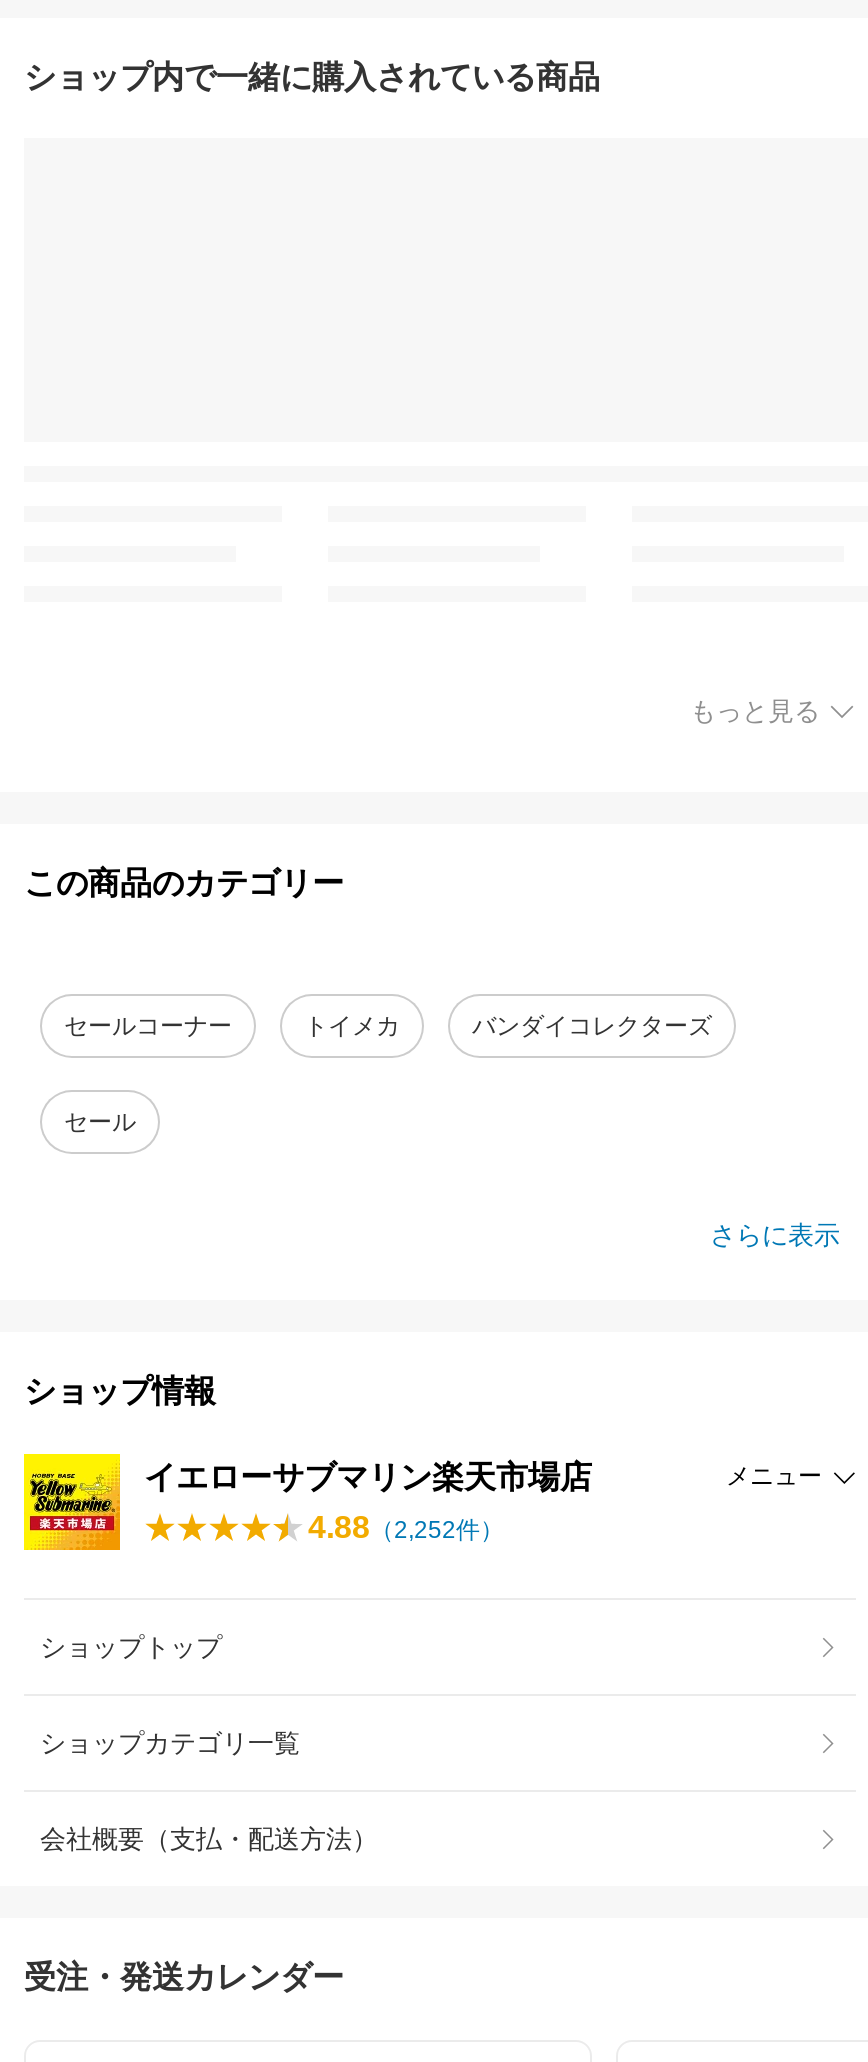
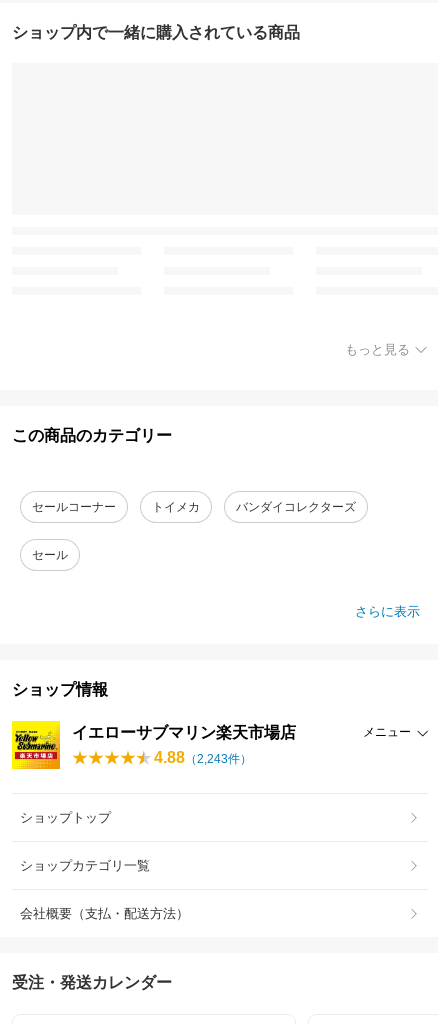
- 4.88（2,252件）
+ 4.88（2,243件）
